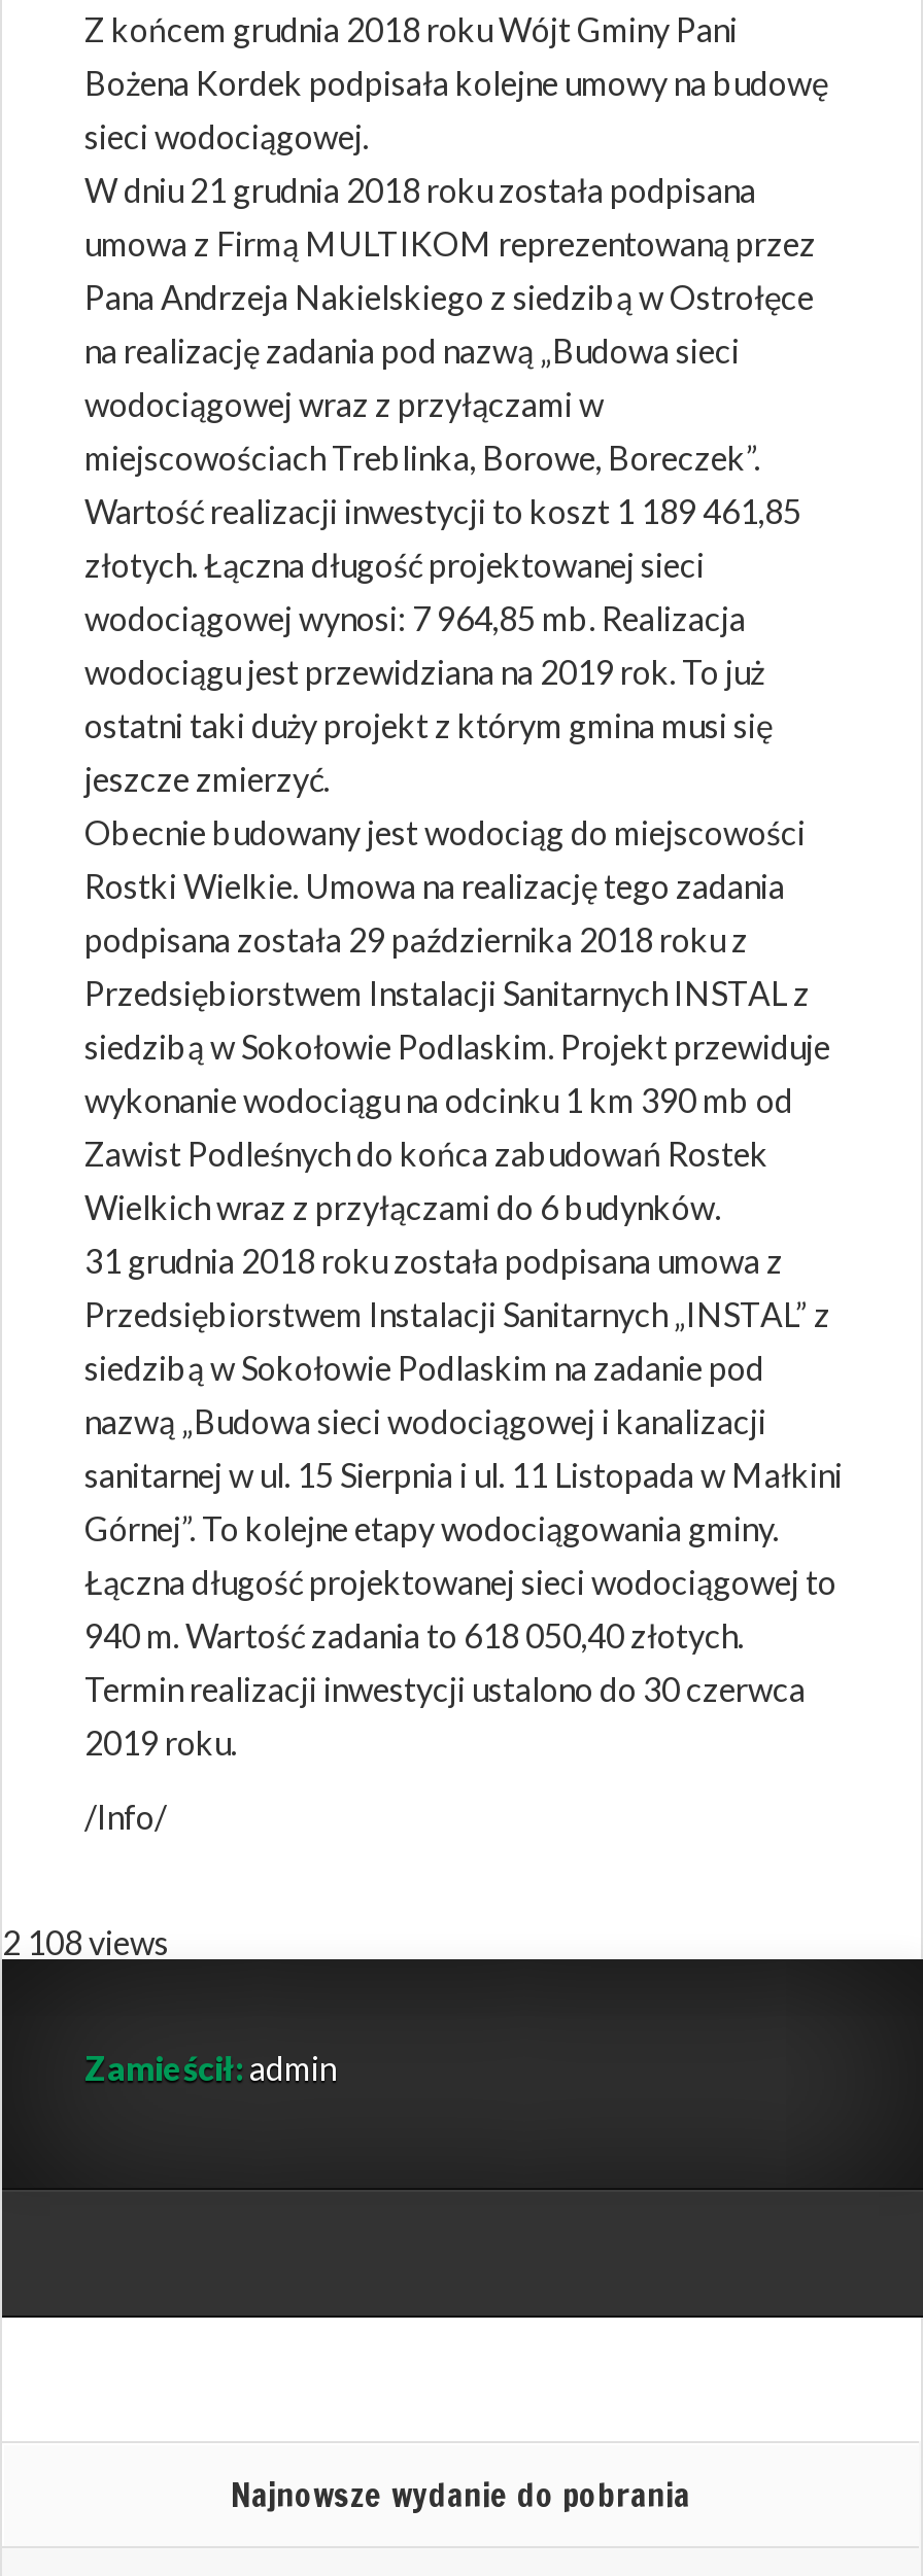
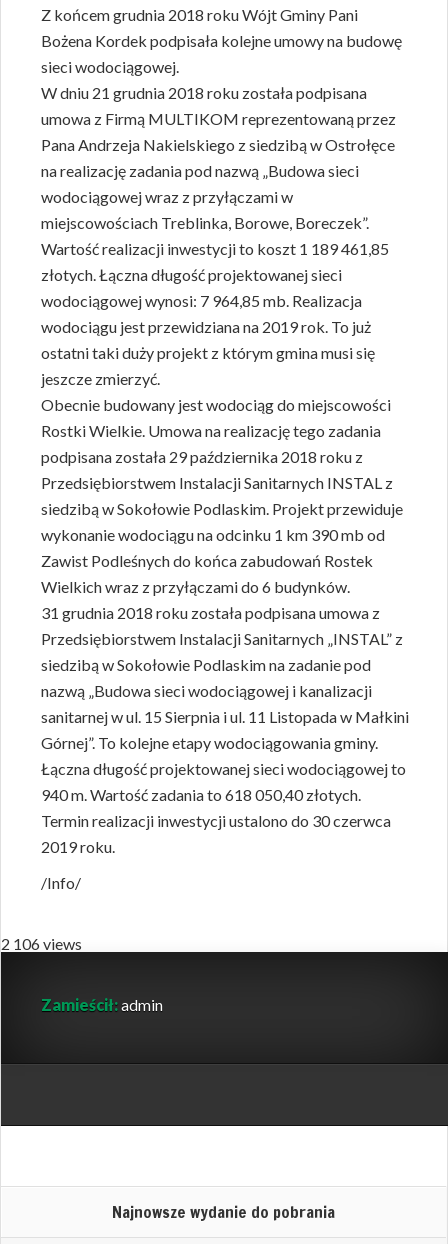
- 2 108 views
+ 2 106 views
